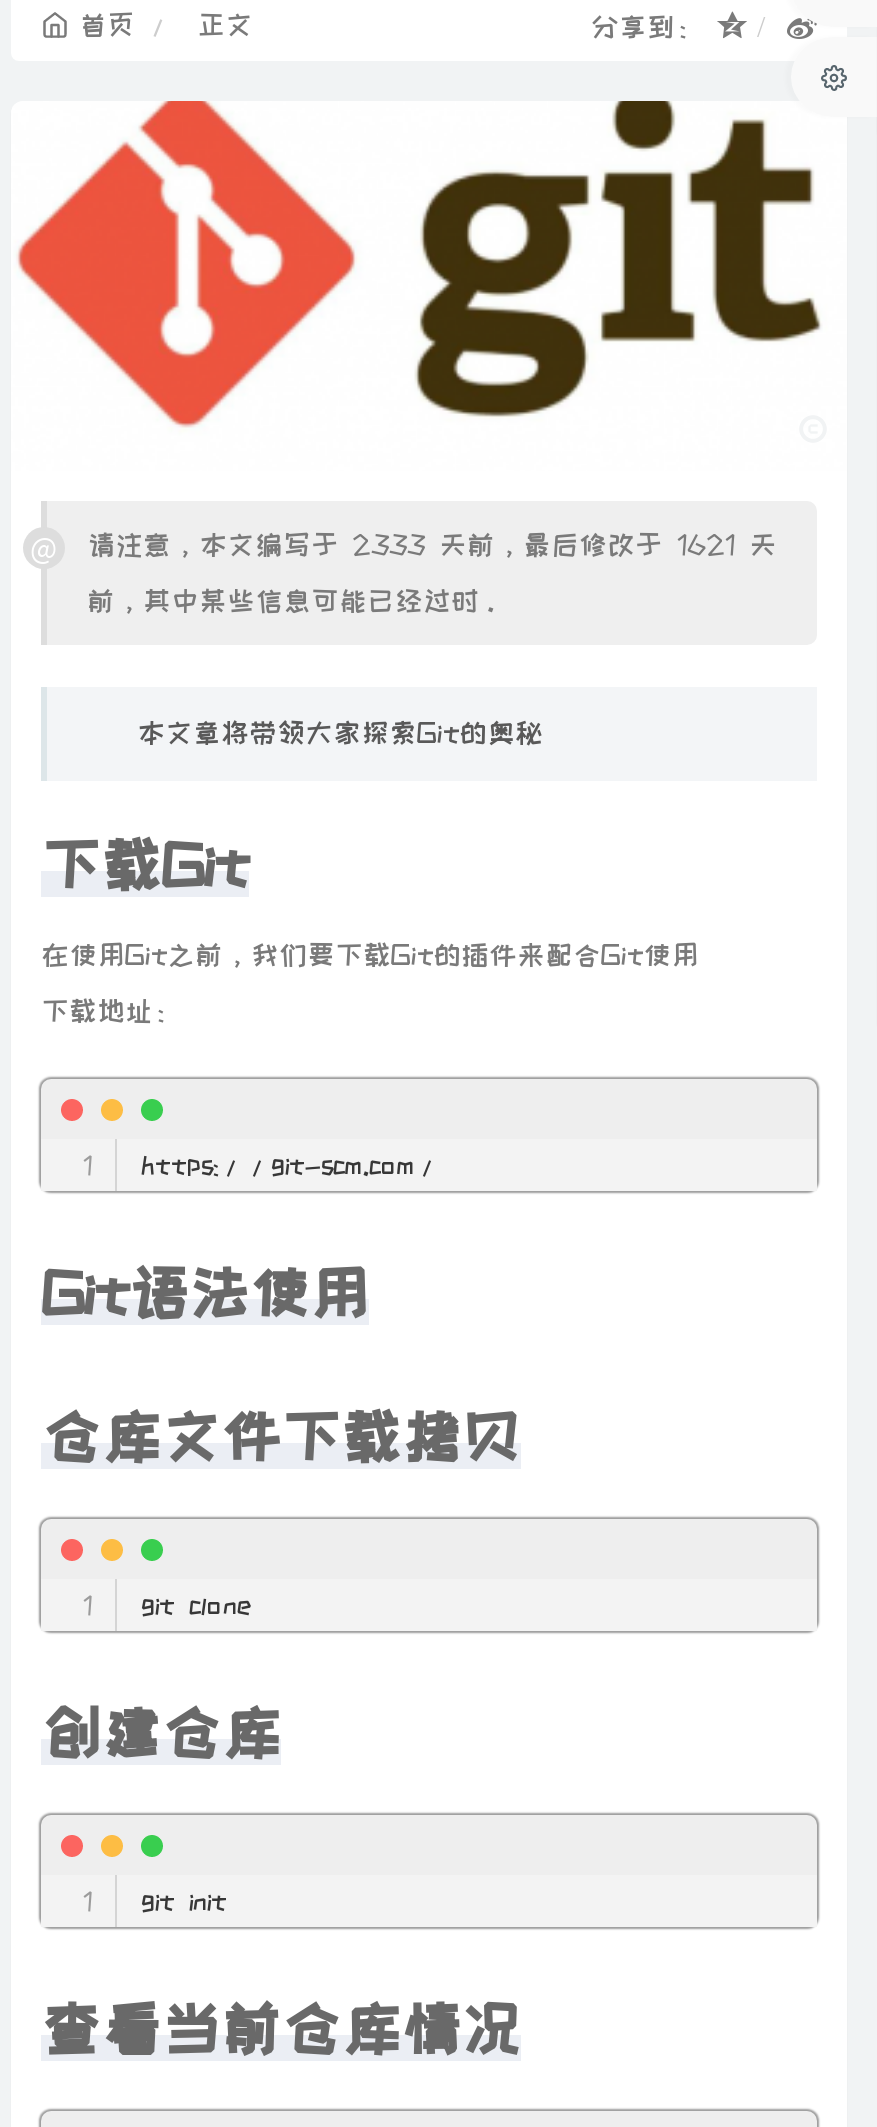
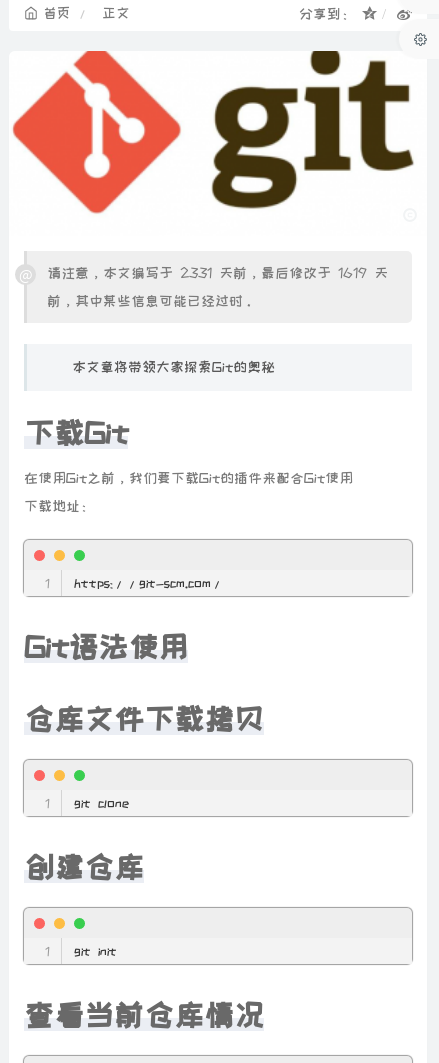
- 请注意，本文编写于 2333 天前，最后修改于 1621 天
+ 请注意，本文编写于 2331 天前，最后修改于 1619 天
